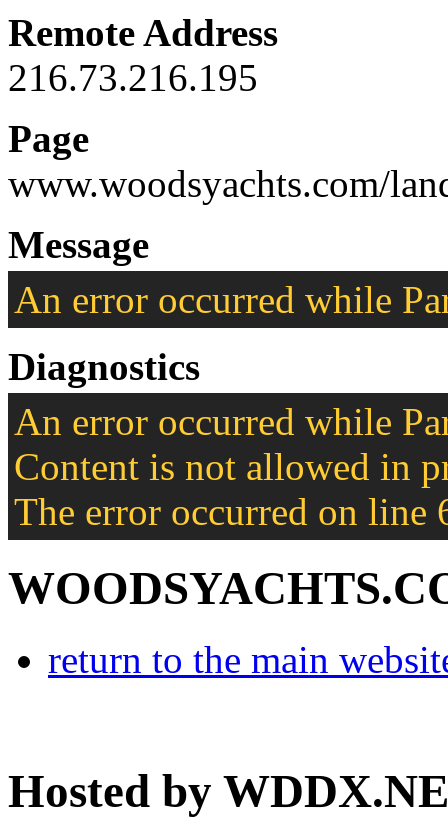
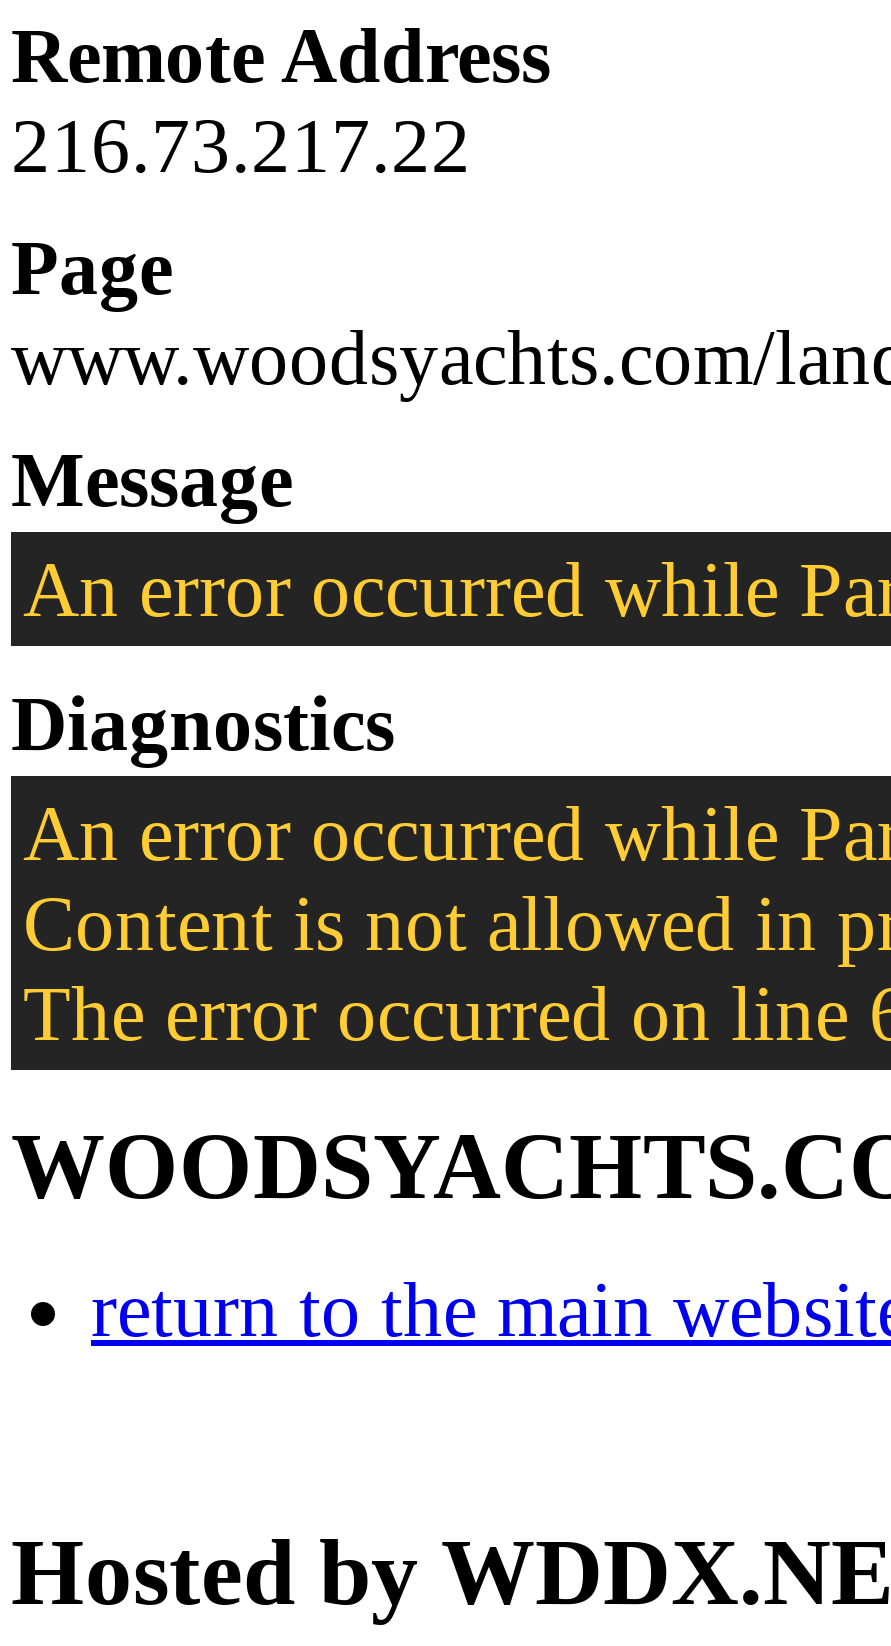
- 216.73.216.195
+ 216.73.217.22
